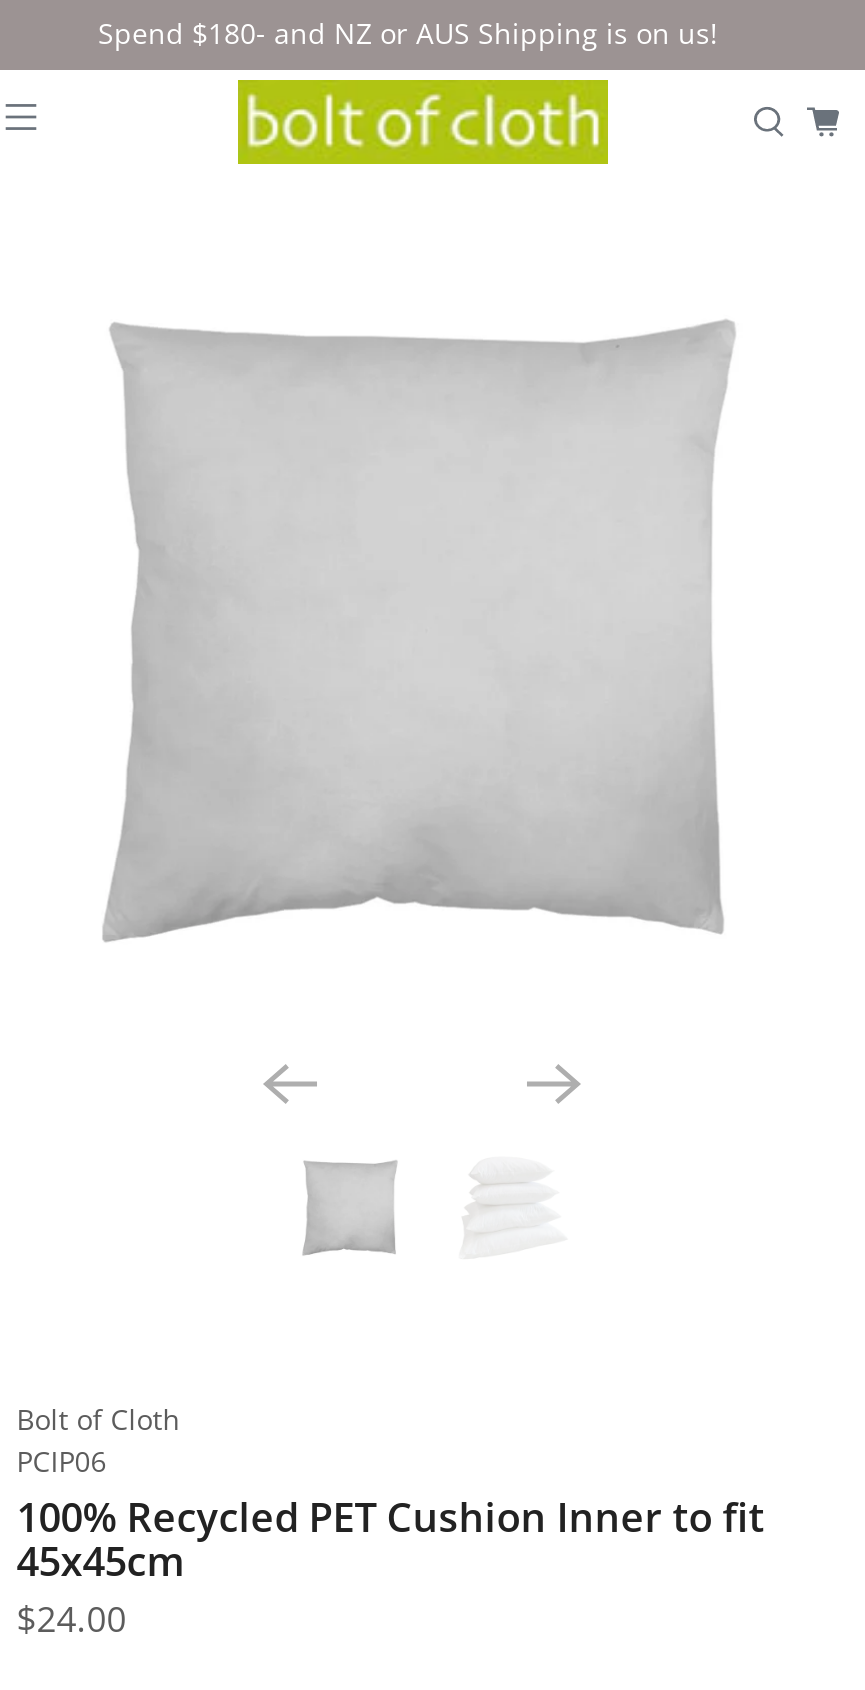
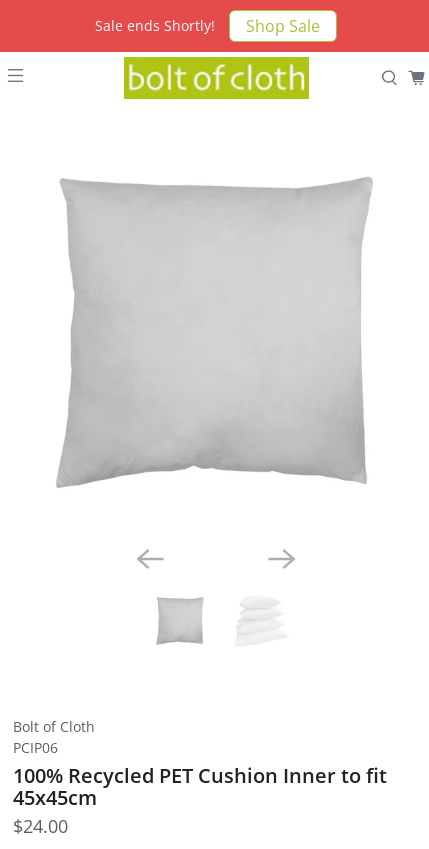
- Spend $180- and NZ or AUS Shipping is on us!
+ Sale ends Shortly!
+ Shop Sale
